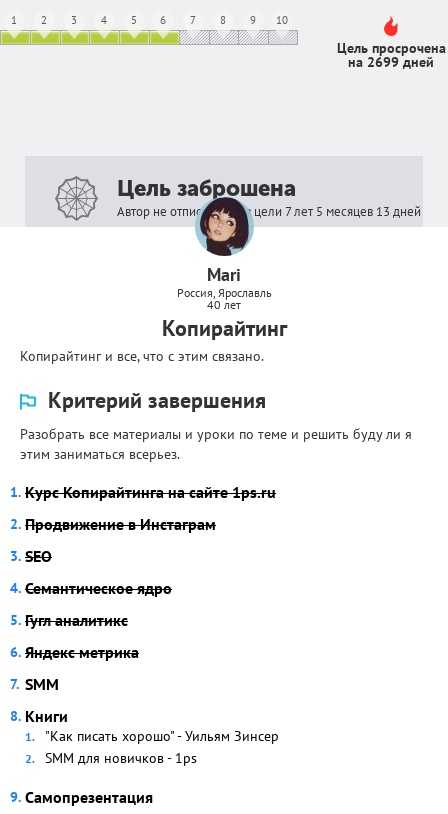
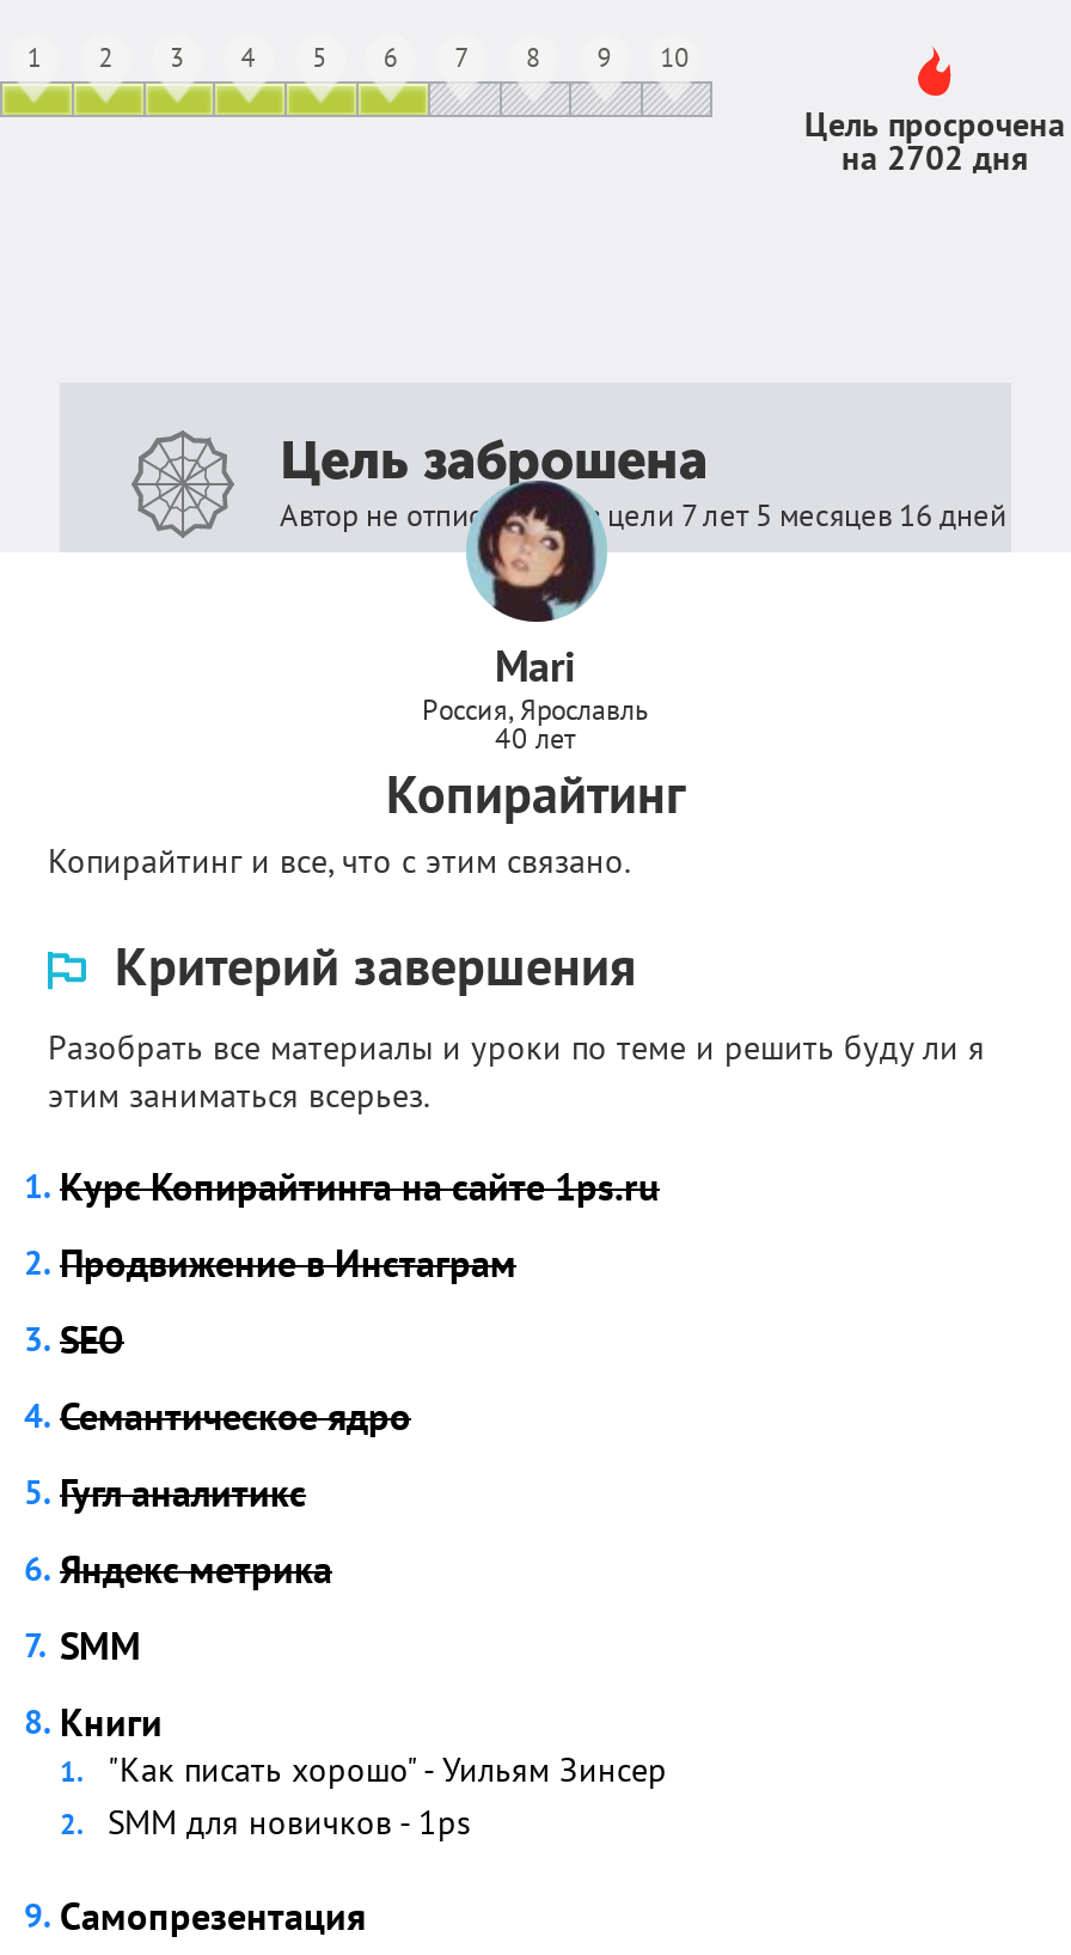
- на 2699 дней
+ на 2702 дня

- Автор не отписывался в цели 7 лет 5 месяцев 13 дней
+ Автор не отписывался в цели 7 лет 5 месяцев 16 дней
